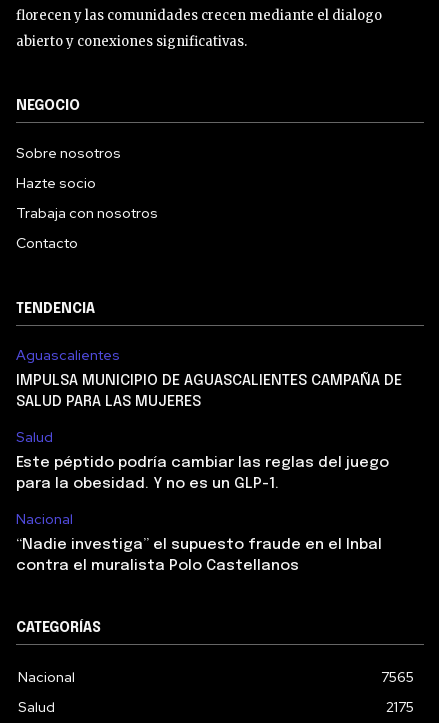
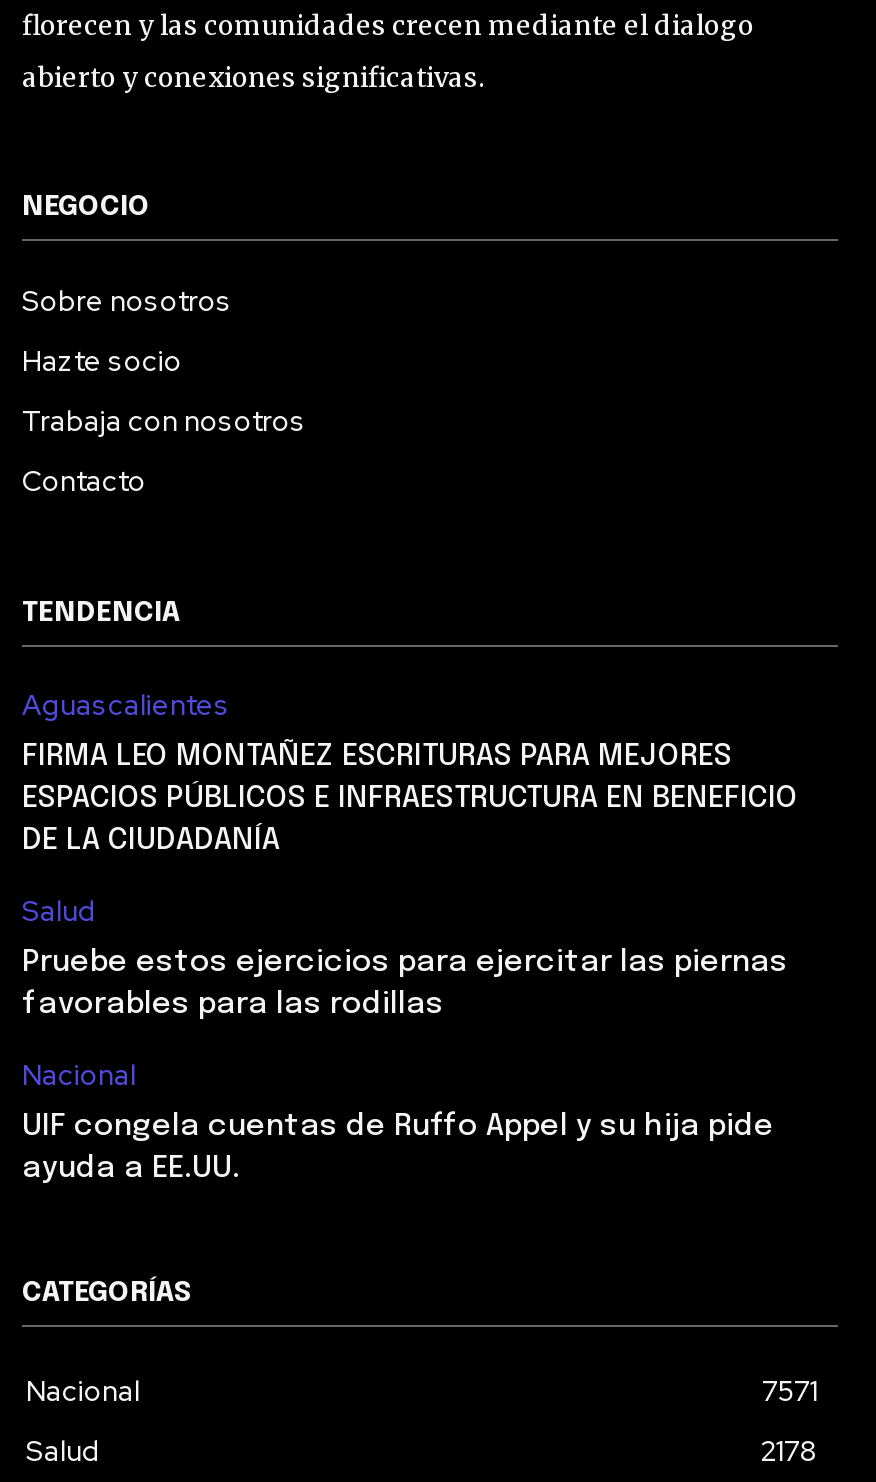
- IMPULSA MUNICIPIO DE AGUASCALIENTES CAMPAÑA DE
- SALUD PARA LAS MUJERES
+ FIRMA LEO MONTAÑEZ ESCRITURAS PARA MEJORES
+ ESPACIOS PÚBLICOS E INFRAESTRUCTURA EN BENEFICIO
+ DE LA CIUDADANÍA

- Este péptido podría cambiar las reglas del juego
- para la obesidad. Y no es un GLP-1.
+ Pruebe estos ejercicios para ejercitar las piernas
+ favorables para las rodillas

- “Nadie investiga” el supuesto fraude en el Inbal
- contra el muralista Polo Castellanos
+ UIF congela cuentas de Ruffo Appel y su hija pide
+ ayuda a EE.UU.

- 7565
+ 7571

- 2175
+ 2178
